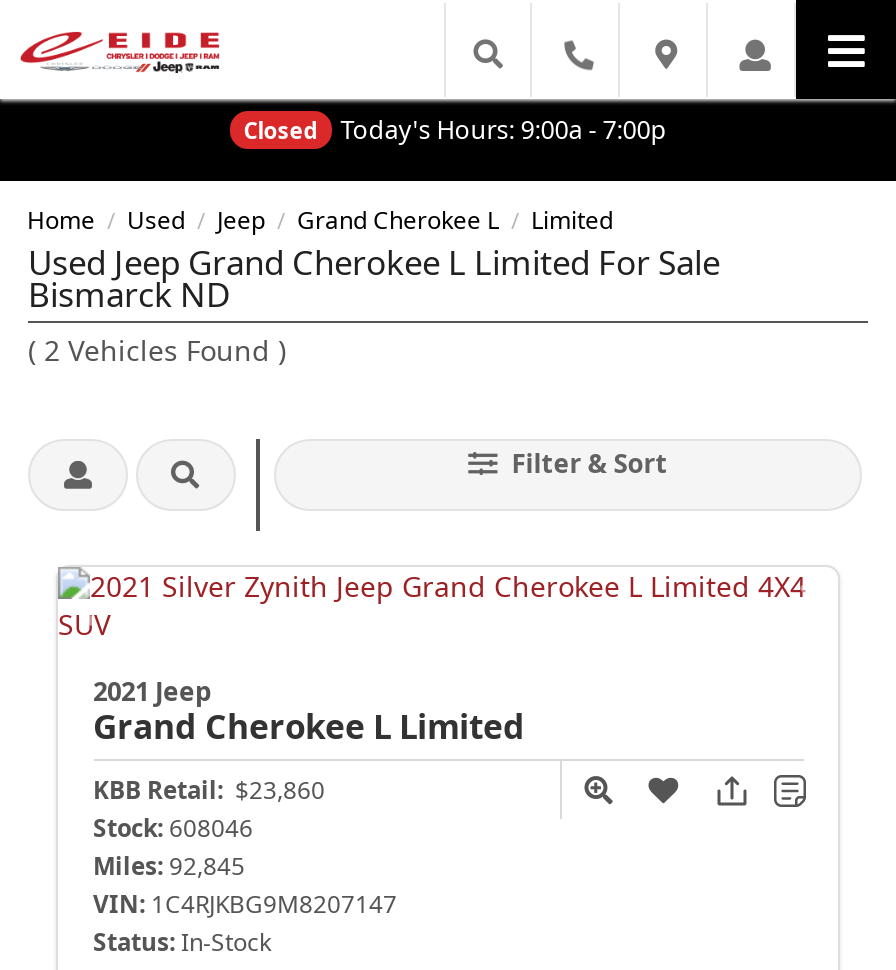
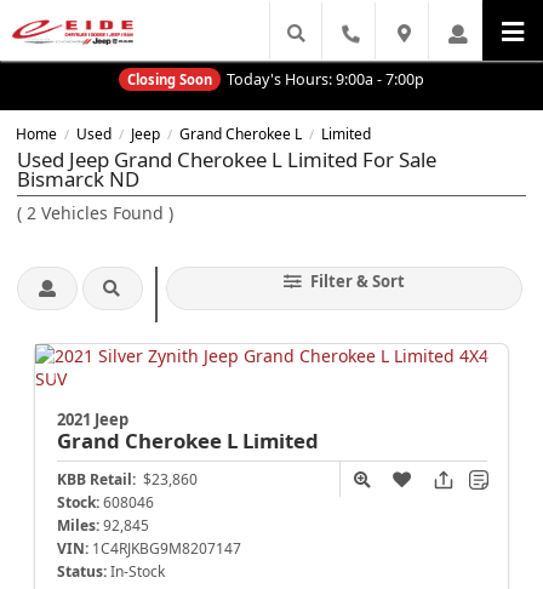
- Closed
+ Closing Soon
